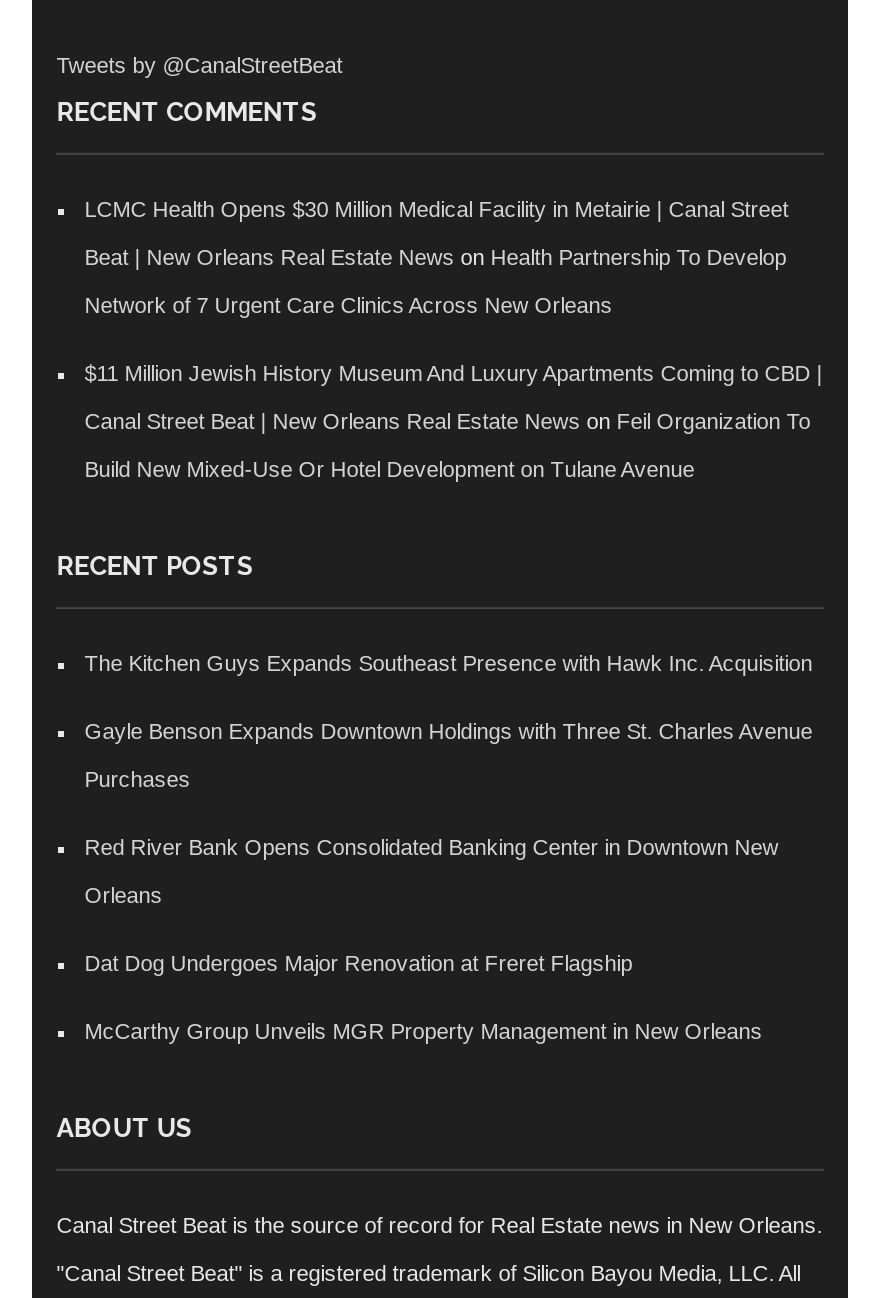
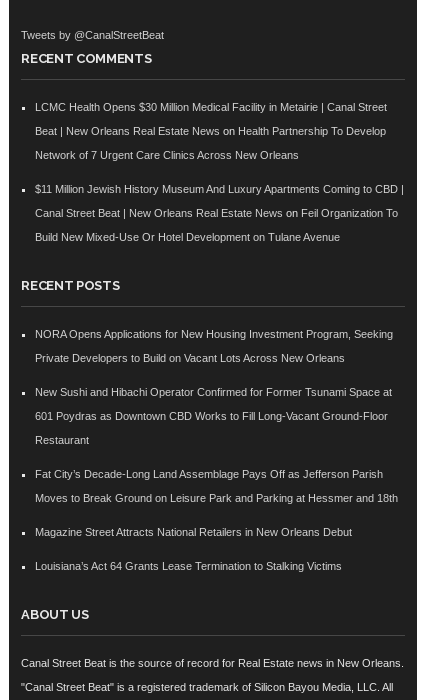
- The Kitchen Guys Expands Southeast Presence with Hawk Inc. Acquisition
- Gayle Benson Expands Downtown Holdings with Three St. Charles Avenue
- Purchases
- Red River Bank Opens Consolidated Banking Center in Downtown New
- Orleans
- Dat Dog Undergoes Major Renovation at Freret Flagship
- McCarthy Group Unveils MGR Property Management in New Orleans
+ NORA Opens Applications for New Housing Investment Program, Seeking
+ Private Developers to Build on Vacant Lots Across New Orleans
+ New Sushi and Hibachi Operator Confirmed for Former Tsunami Space at
+ 601 Poydras as Downtown CBD Works to Fill Long-Vacant Ground-Floor
+ Restaurant
+ Fat City’s Decade-Long Land Assemblage Pays Off as Jefferson Parish
+ Moves to Break Ground on Leisure Park and Parking at Hessmer and 18th
+ Magazine Street Attracts National Retailers in New Orleans Debut
+ Louisiana’s Act 64 Grants Lease Termination to Stalking Victims
